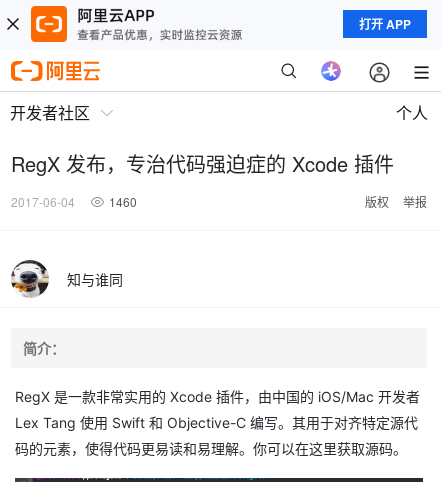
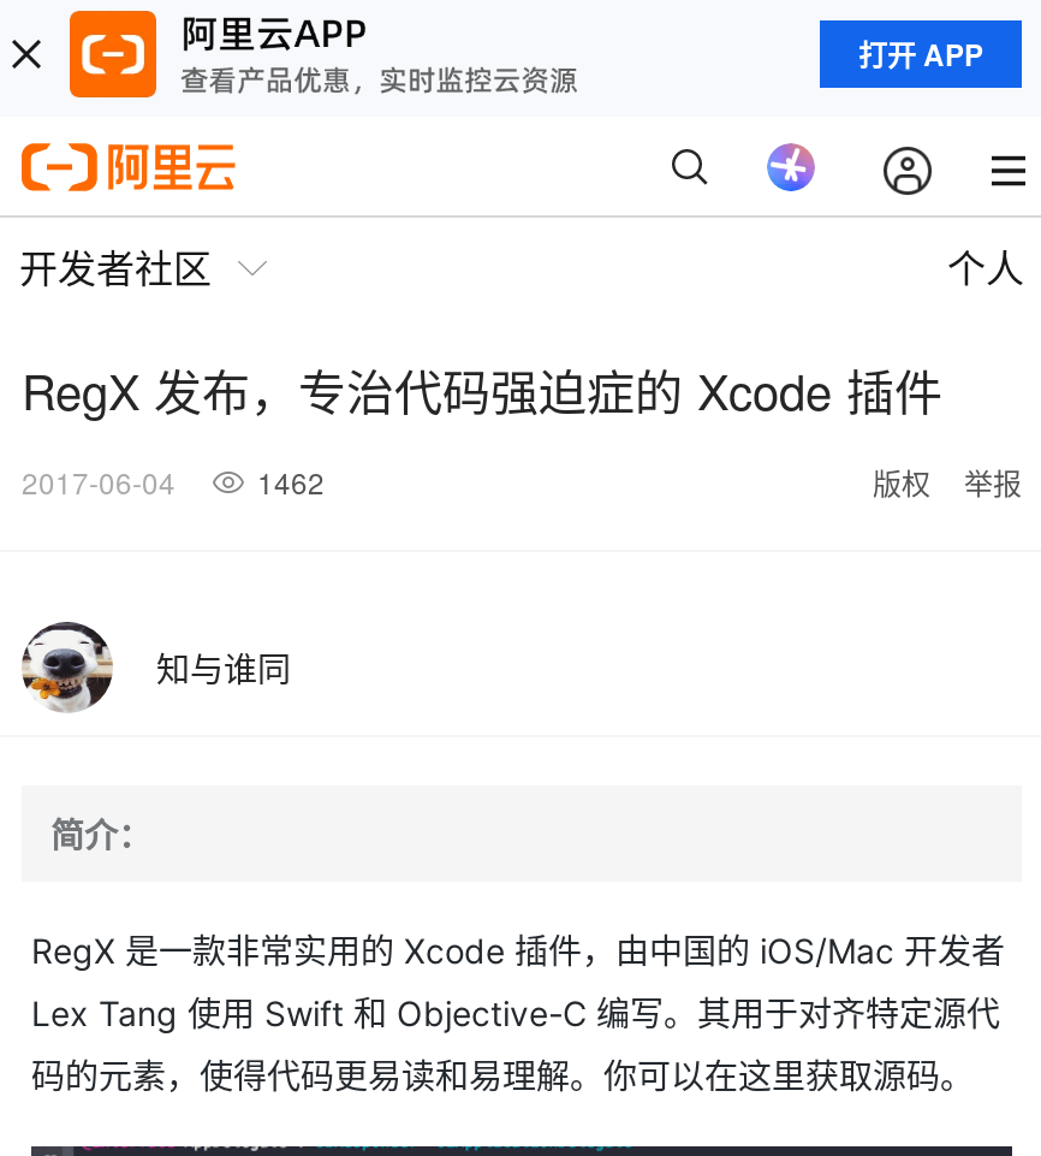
- 2017-06-04 1460
+ 2017-06-04 1462
